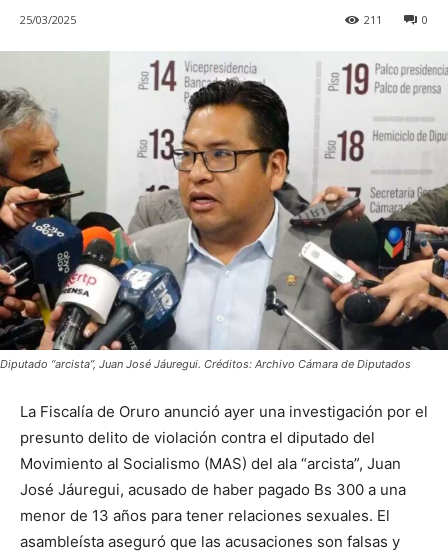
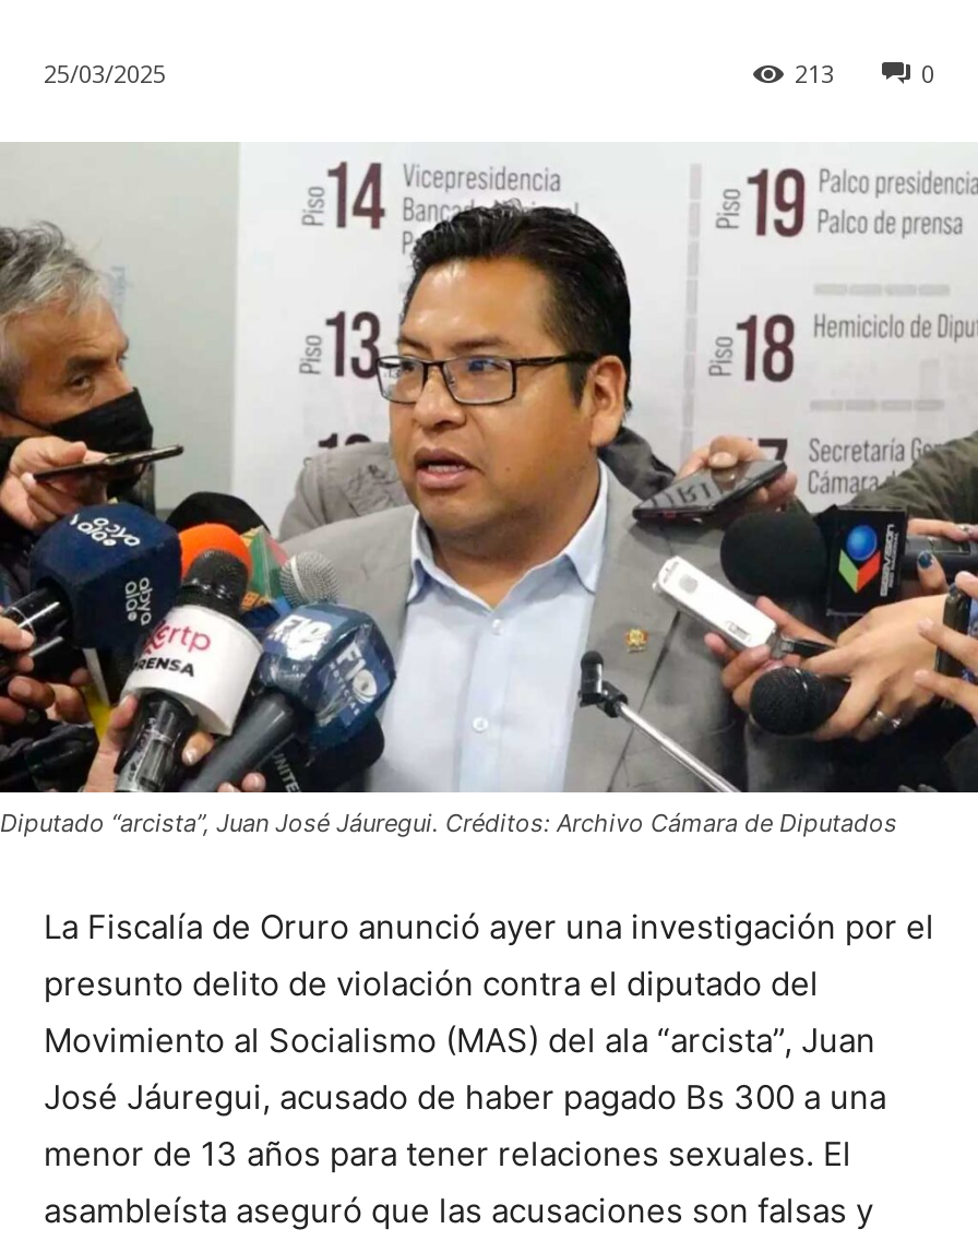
- 211
+ 213
